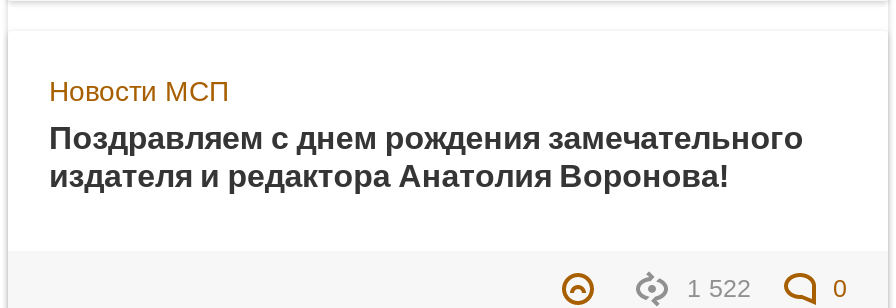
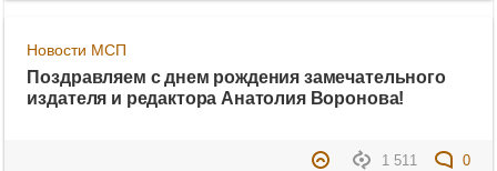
- 1 522
+ 1 511
